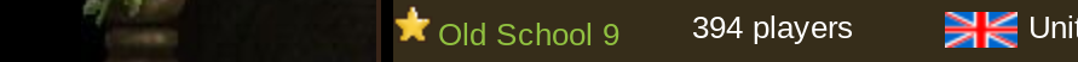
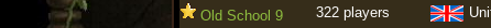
- Old School 9 394 players
+ Old School 9 322 players
